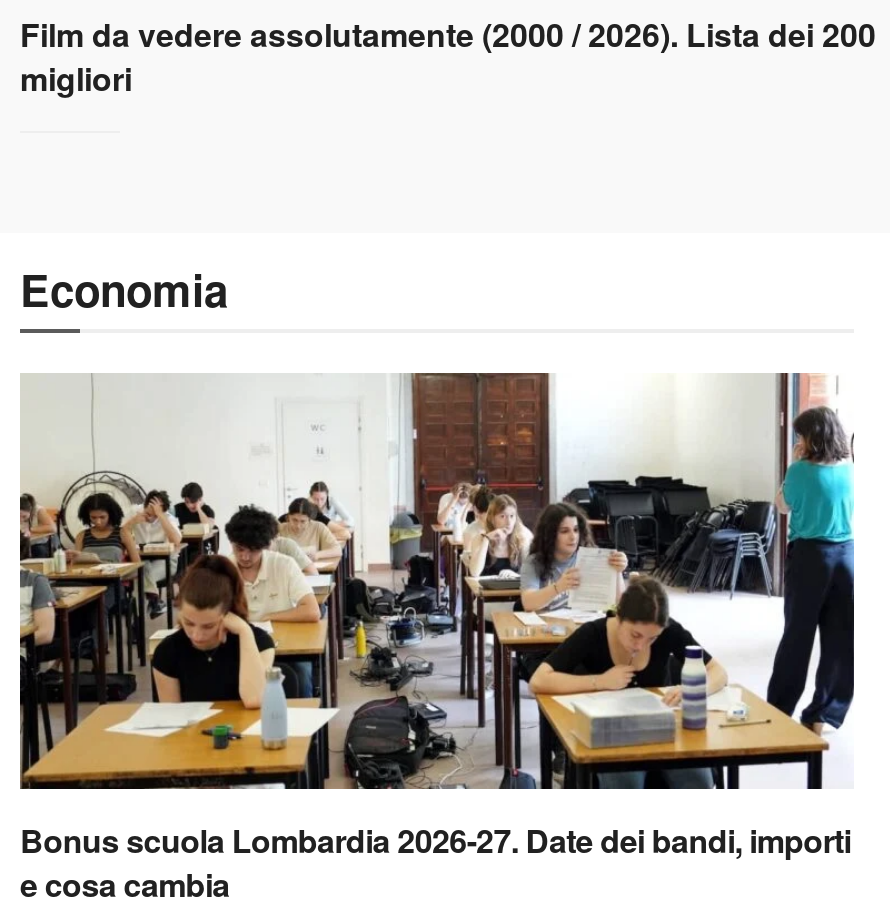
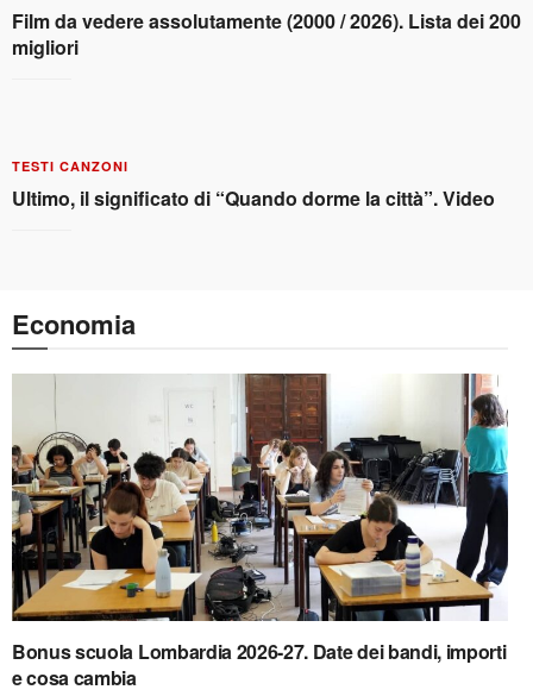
+ TESTI CANZONI
+ Ultimo, il significato di “Quando dorme la città”. Video
